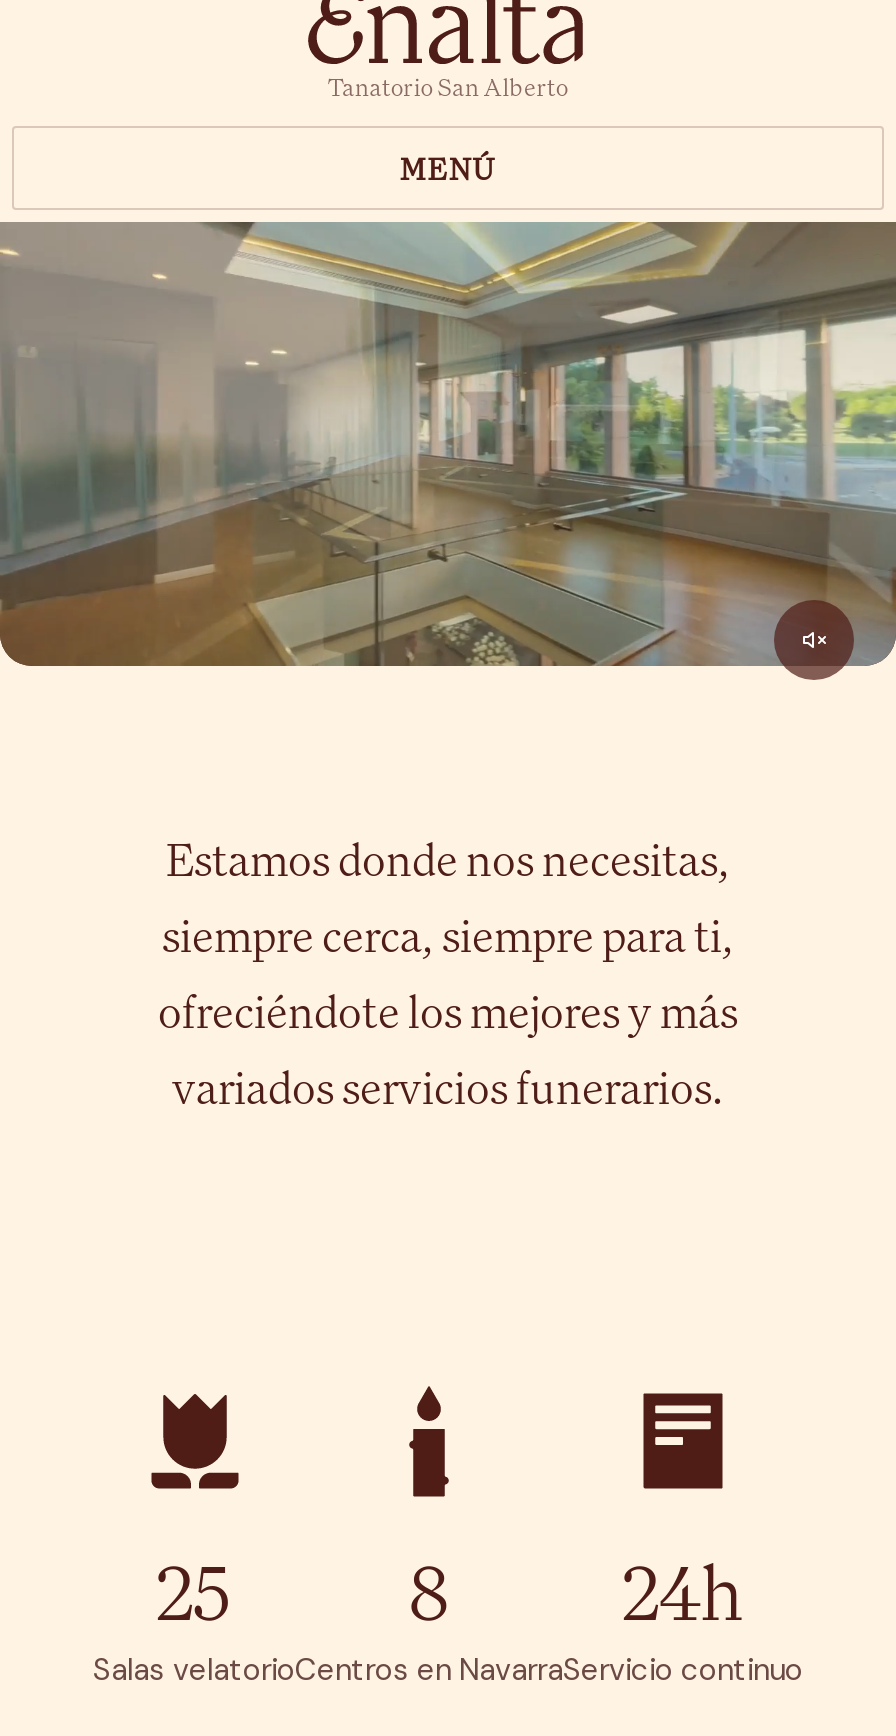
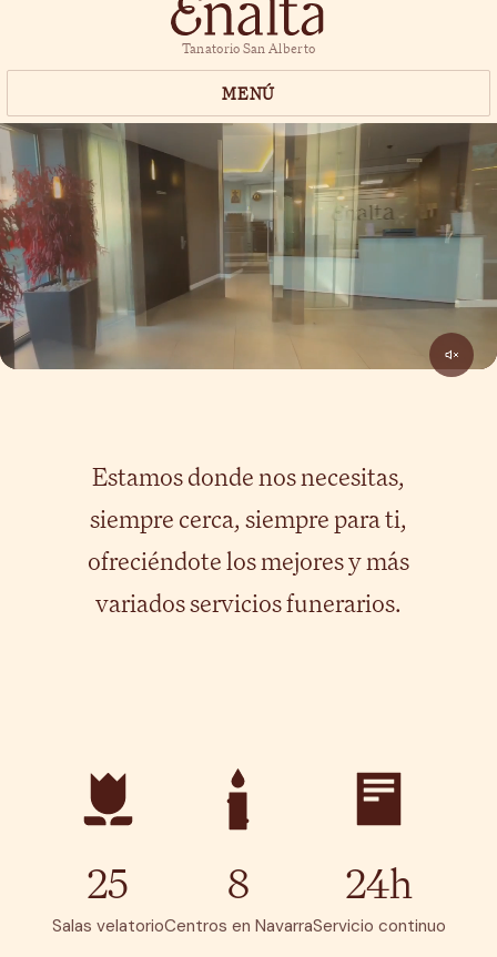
- [image]
+ [image]
